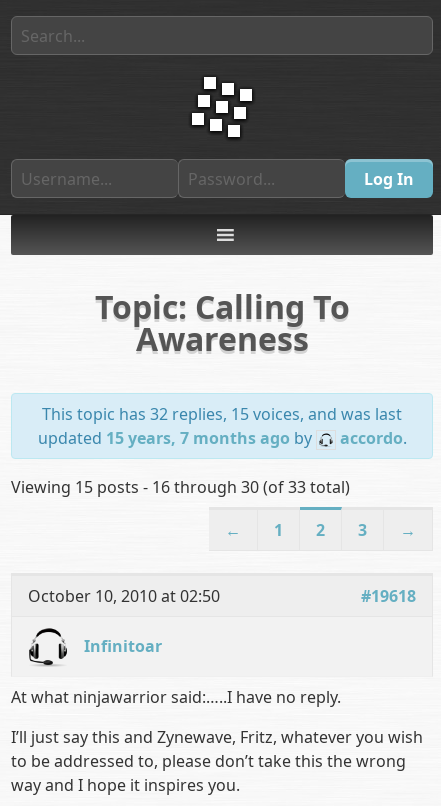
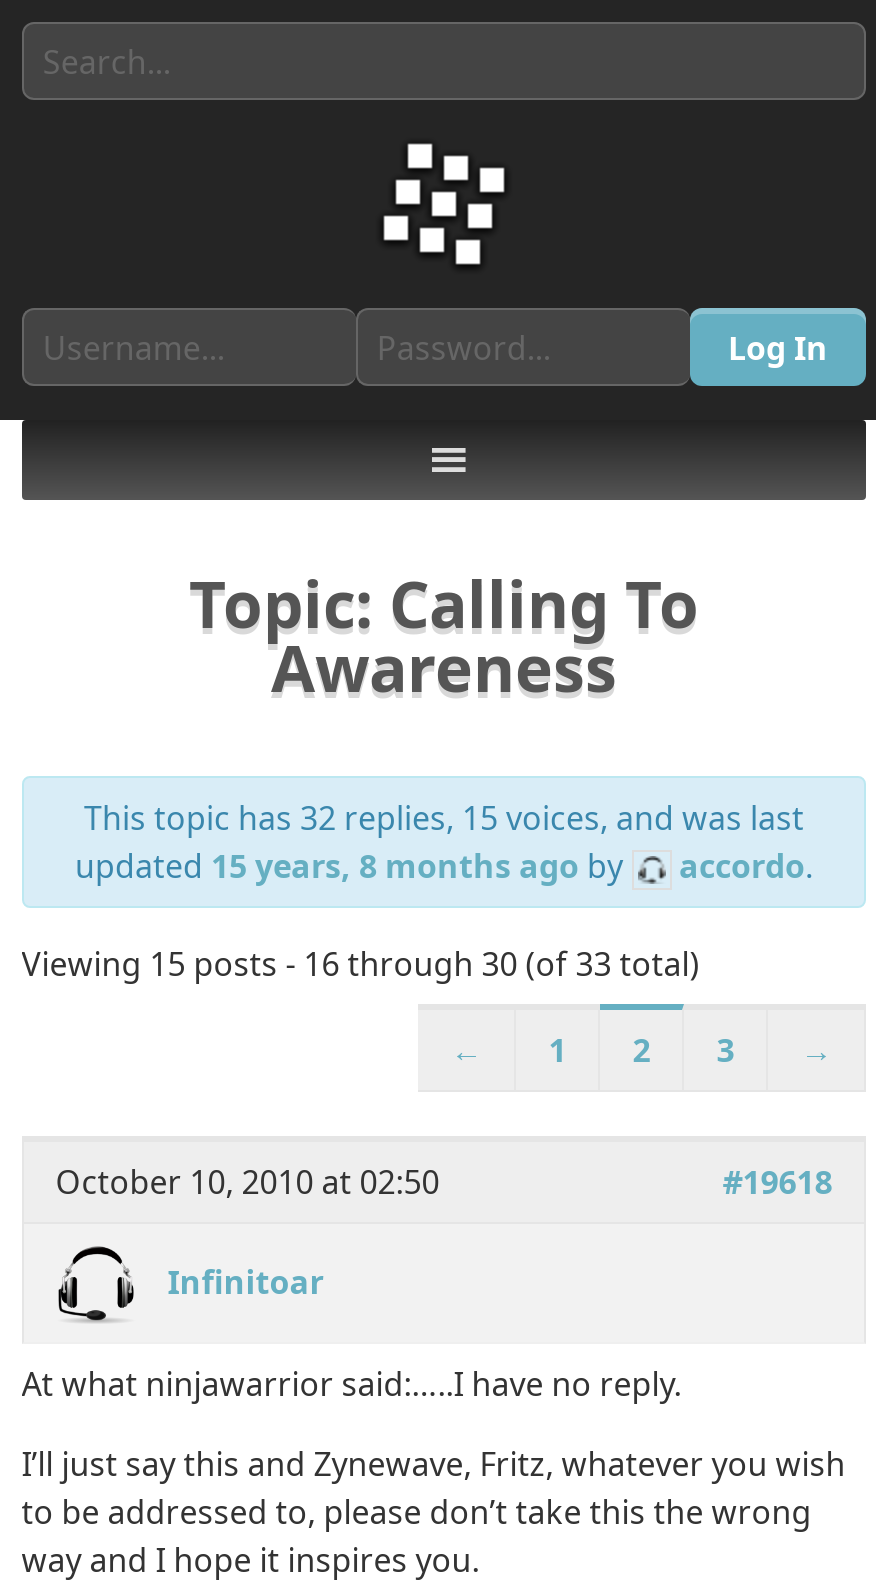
- updated 15 years, 7 months ago by
+ updated 15 years, 8 months ago by
